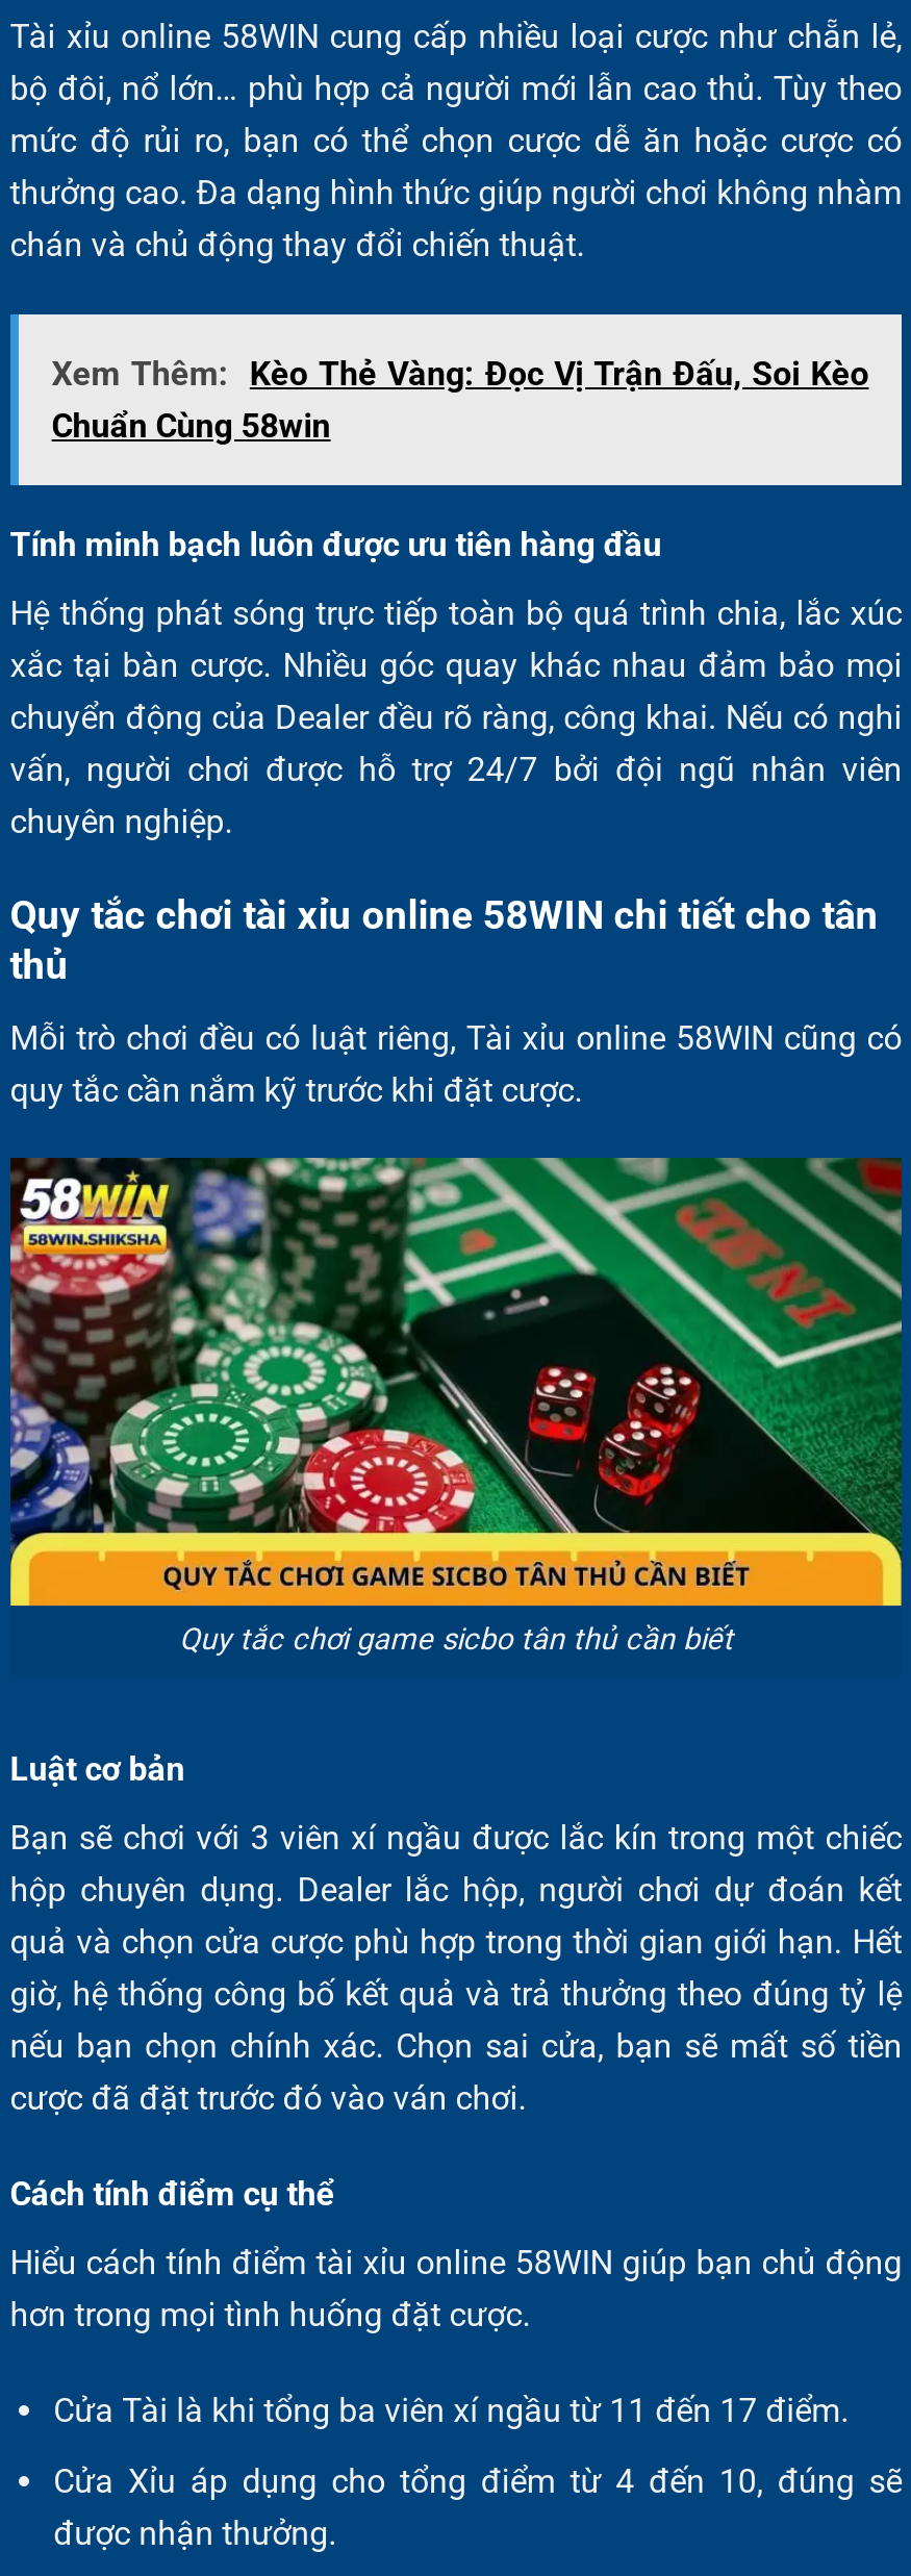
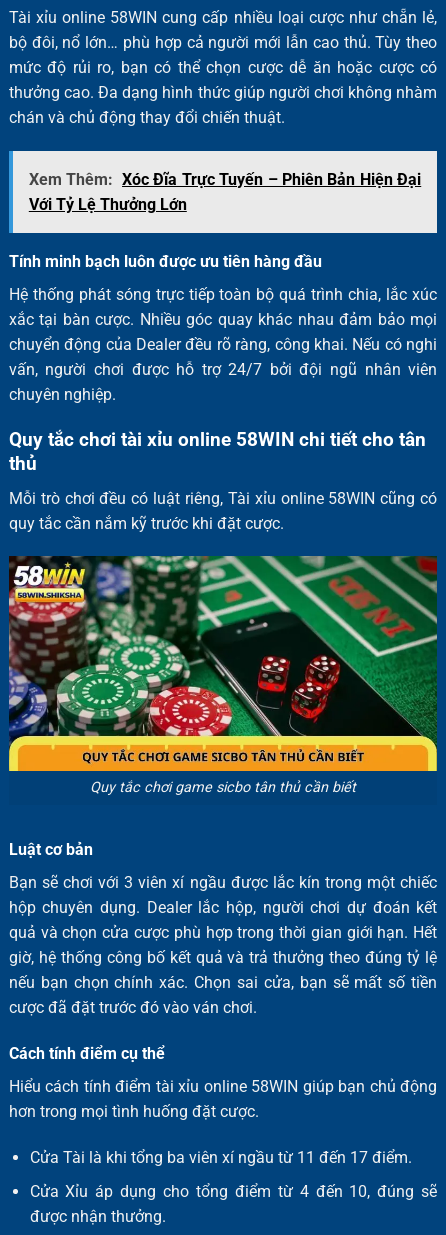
- Xem Thêm: Kèo Thẻ Vàng: Đọc Vị Trận Đấu, Soi Kèo
- Chuẩn Cùng 58win
+ Xem Thêm: Xóc Đĩa Trực Tuyến – Phiên Bản Hiện Đại
+ Với Tỷ Lệ Thưởng Lớn
